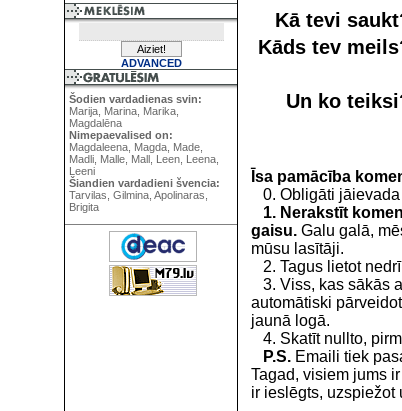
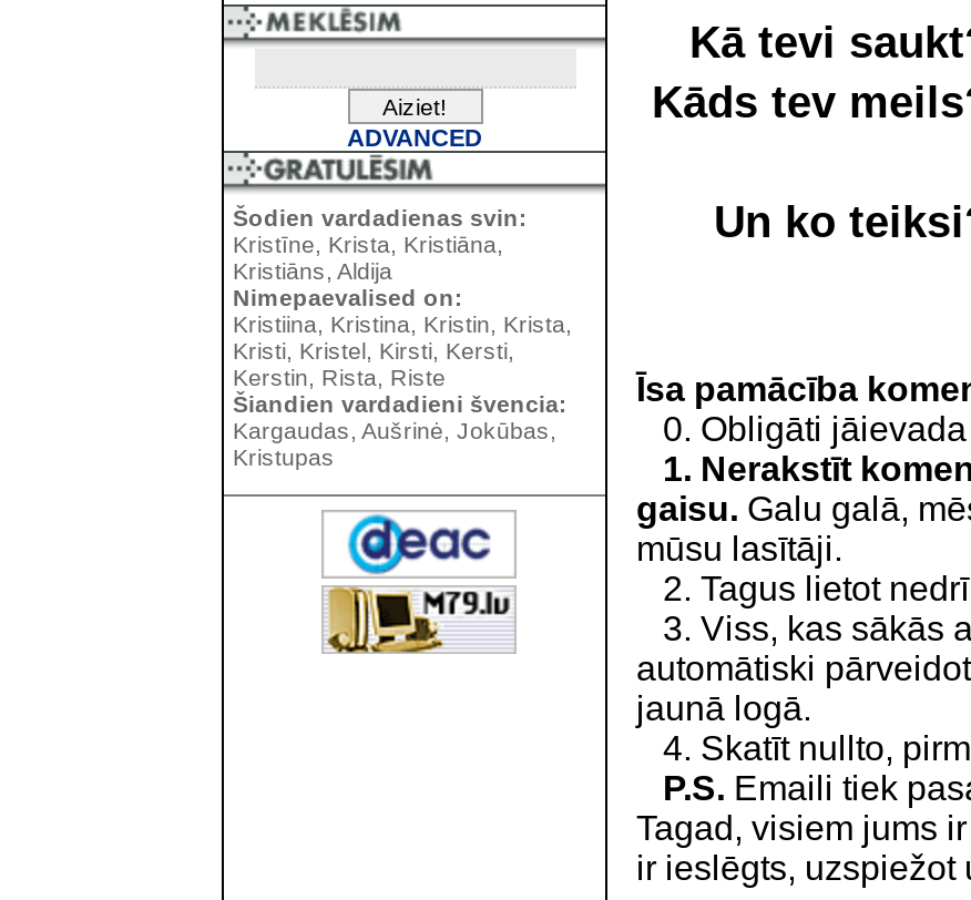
- Marija, Marina, Marika,
- Magdalēna
+ Kristīne, Krista, Kristiāna,
+ Kristiāns, Aldija

- Magdaleena, Magda, Made,
- Madli, Malle, Mall, Leen, Leena,
- Leeni
+ Kristiina, Kristina, Kristin, Krista,
+ Kristi, Kristel, Kirsti, Kersti,
+ Kerstin, Rista, Riste

- Tarvilas, Gilmina, Apolinaras,
- Brigita
+ Kargaudas, Aušrinė, Jokūbas,
+ Kristupas
